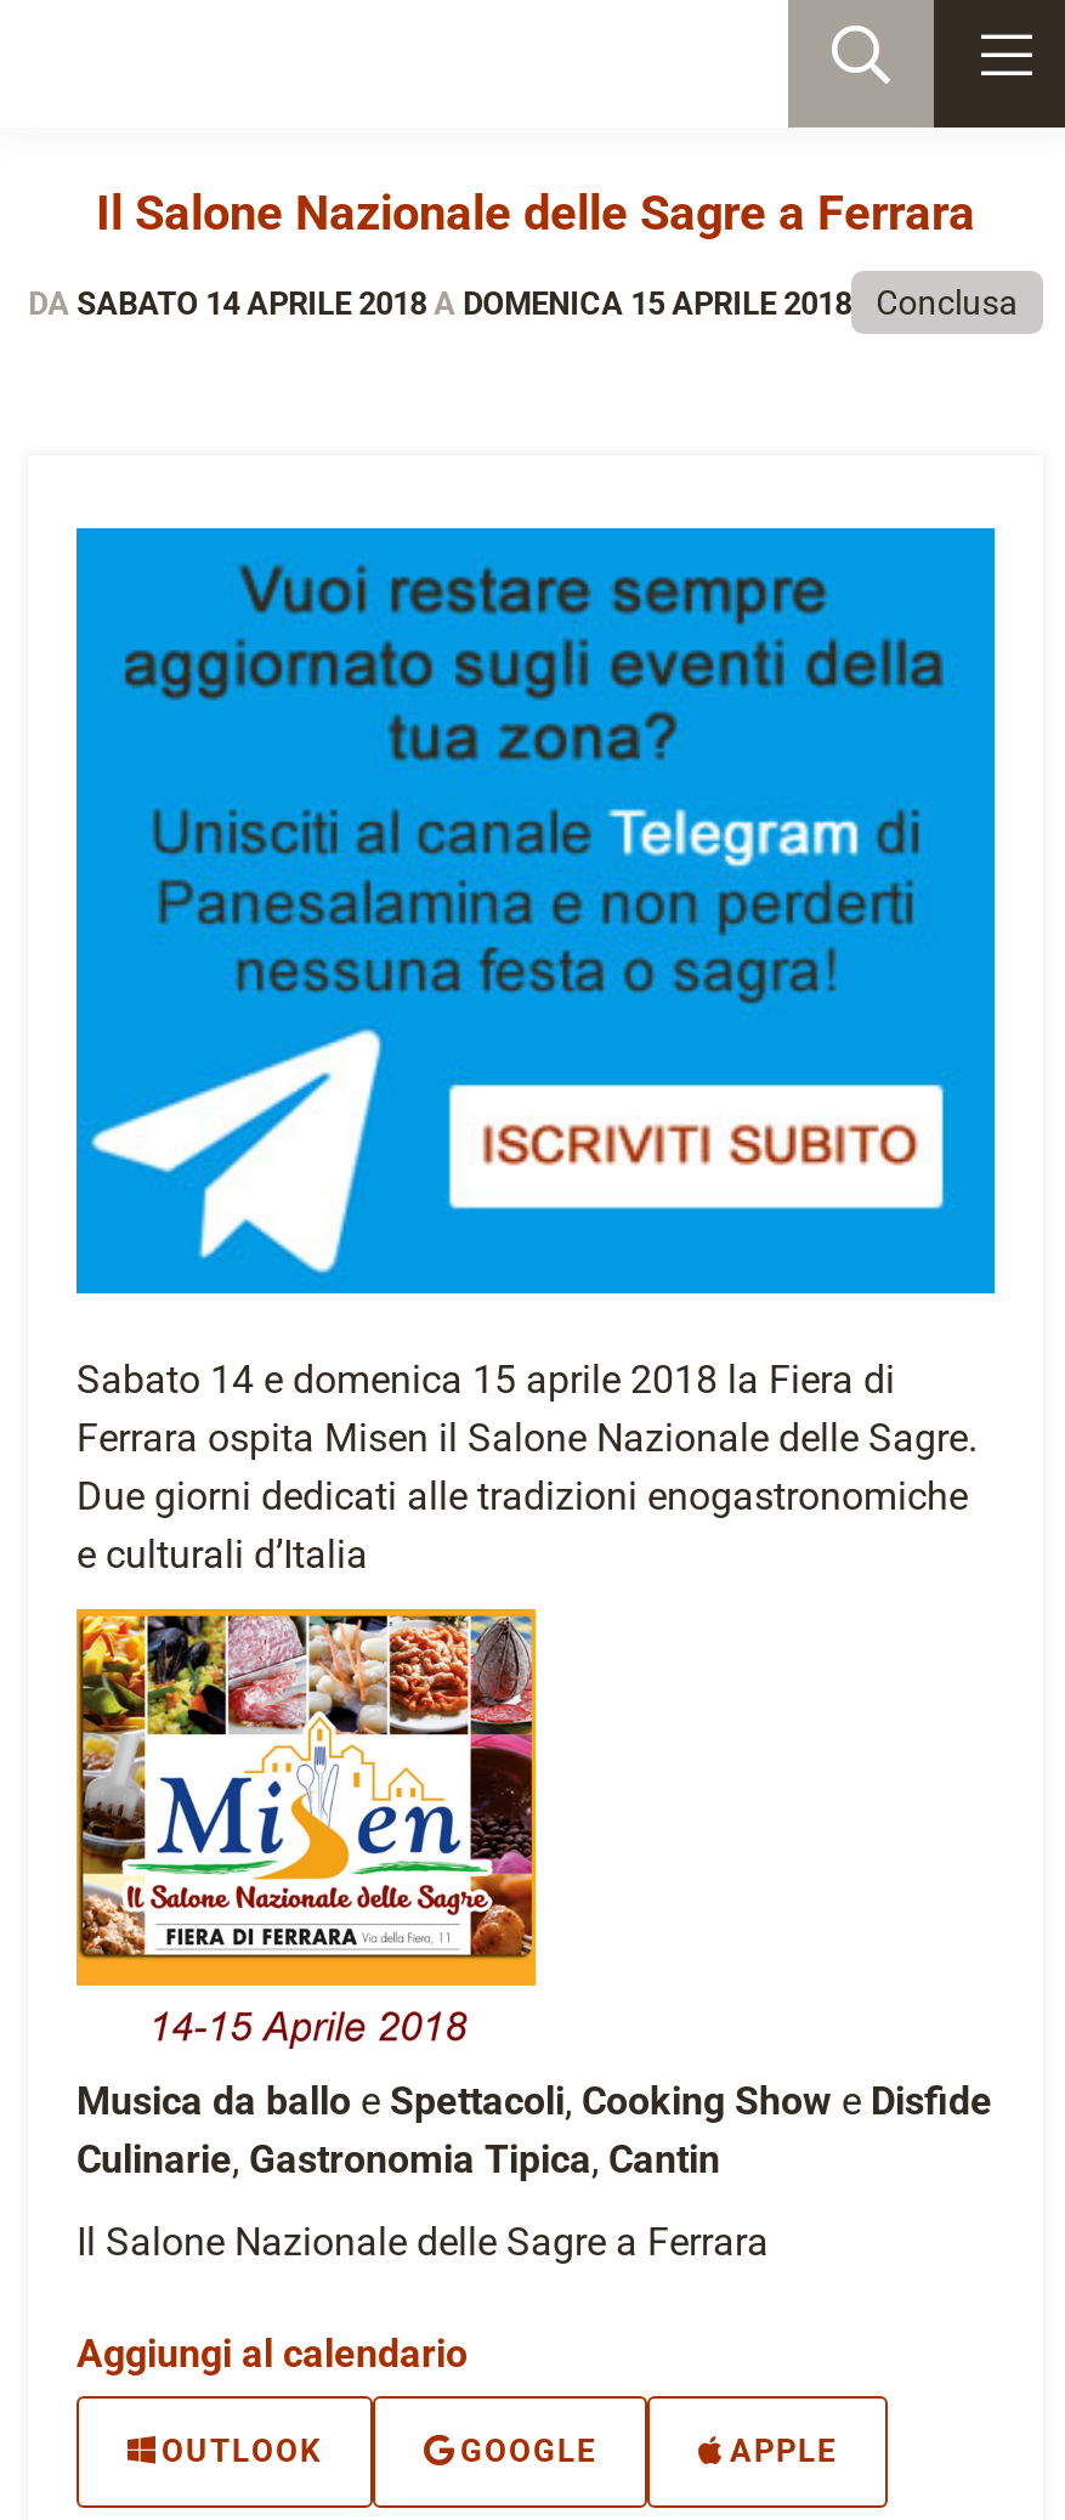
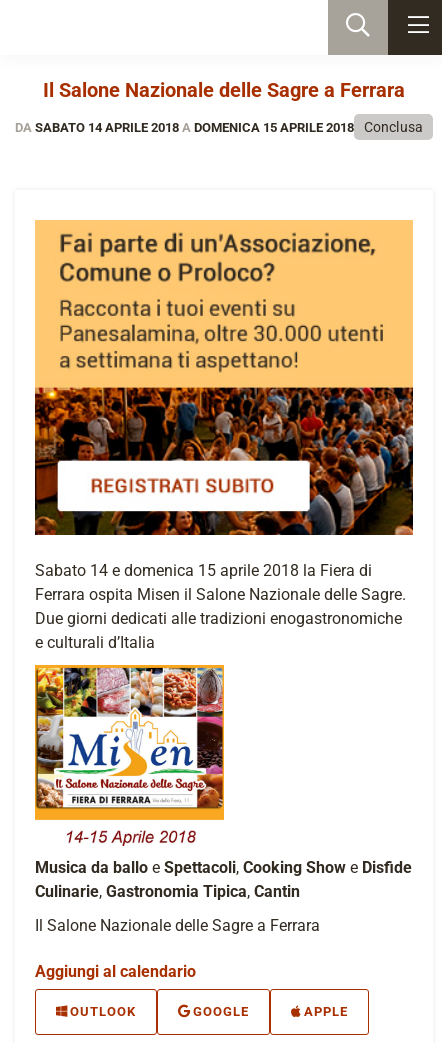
- [image]
+ [image]
